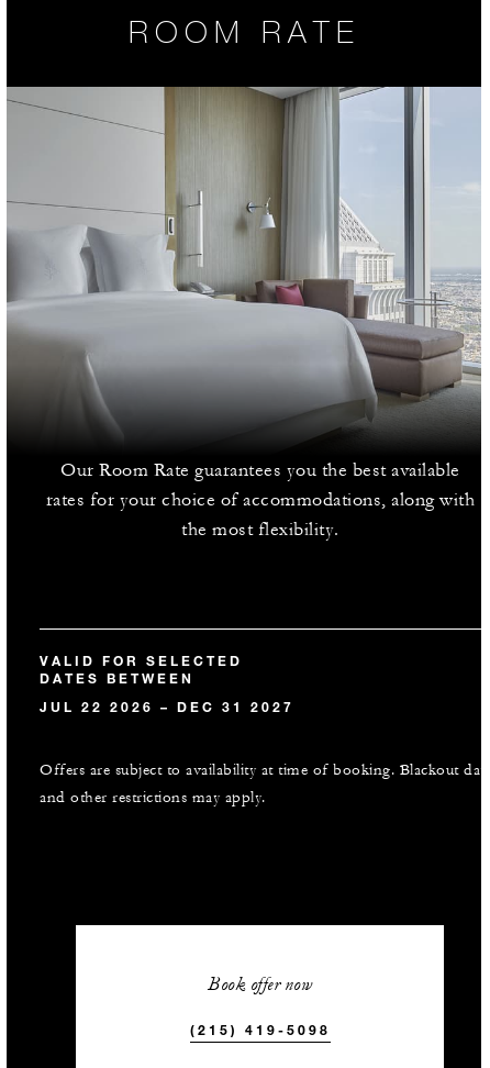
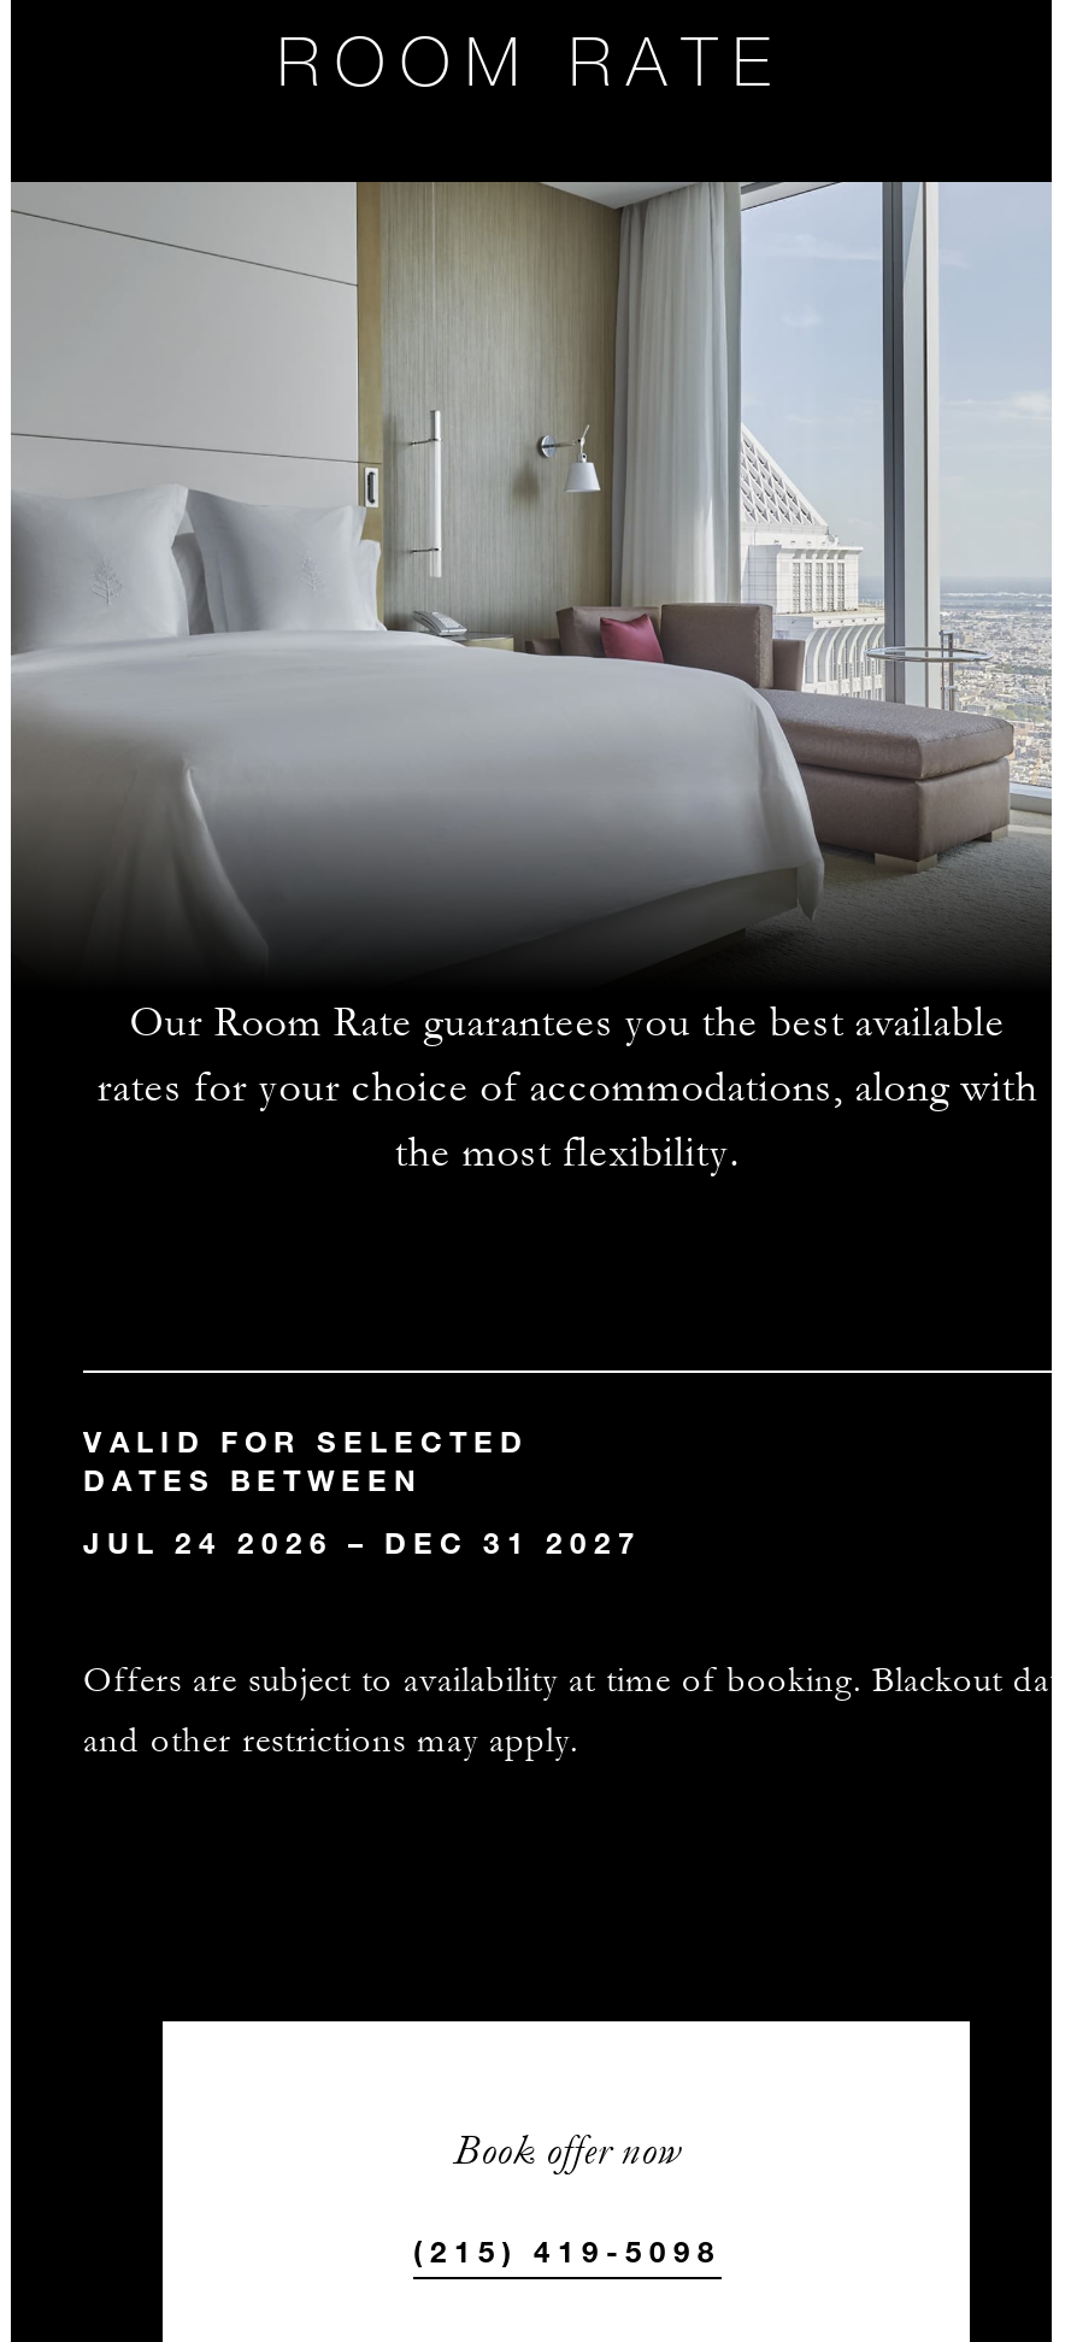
- JUL 22 2026 – DEC 31 2027
+ JUL 24 2026 – DEC 31 2027
